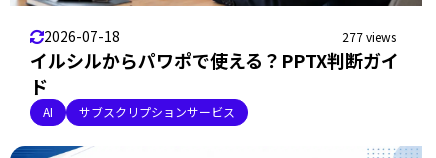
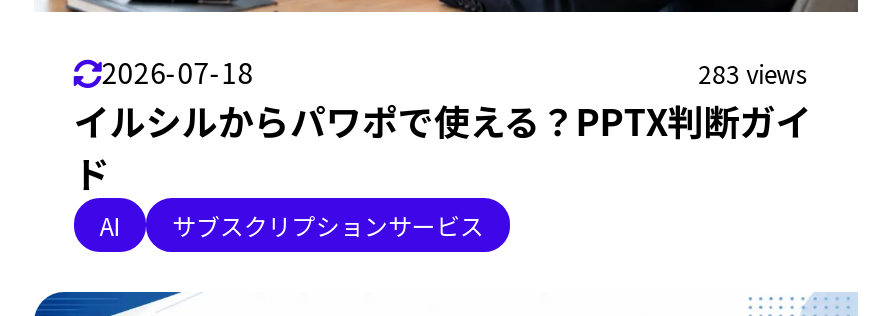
- 277 views
+ 283 views
